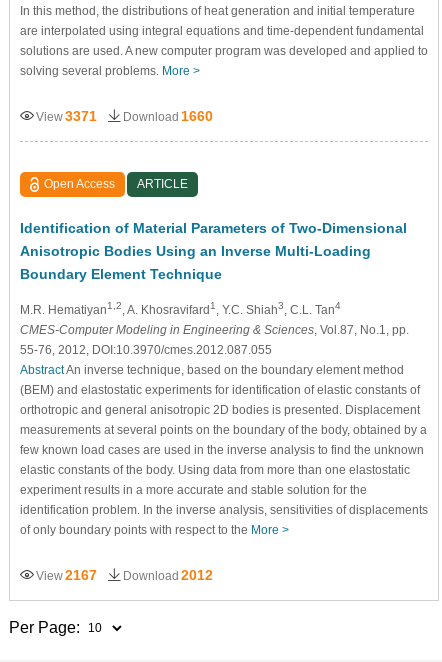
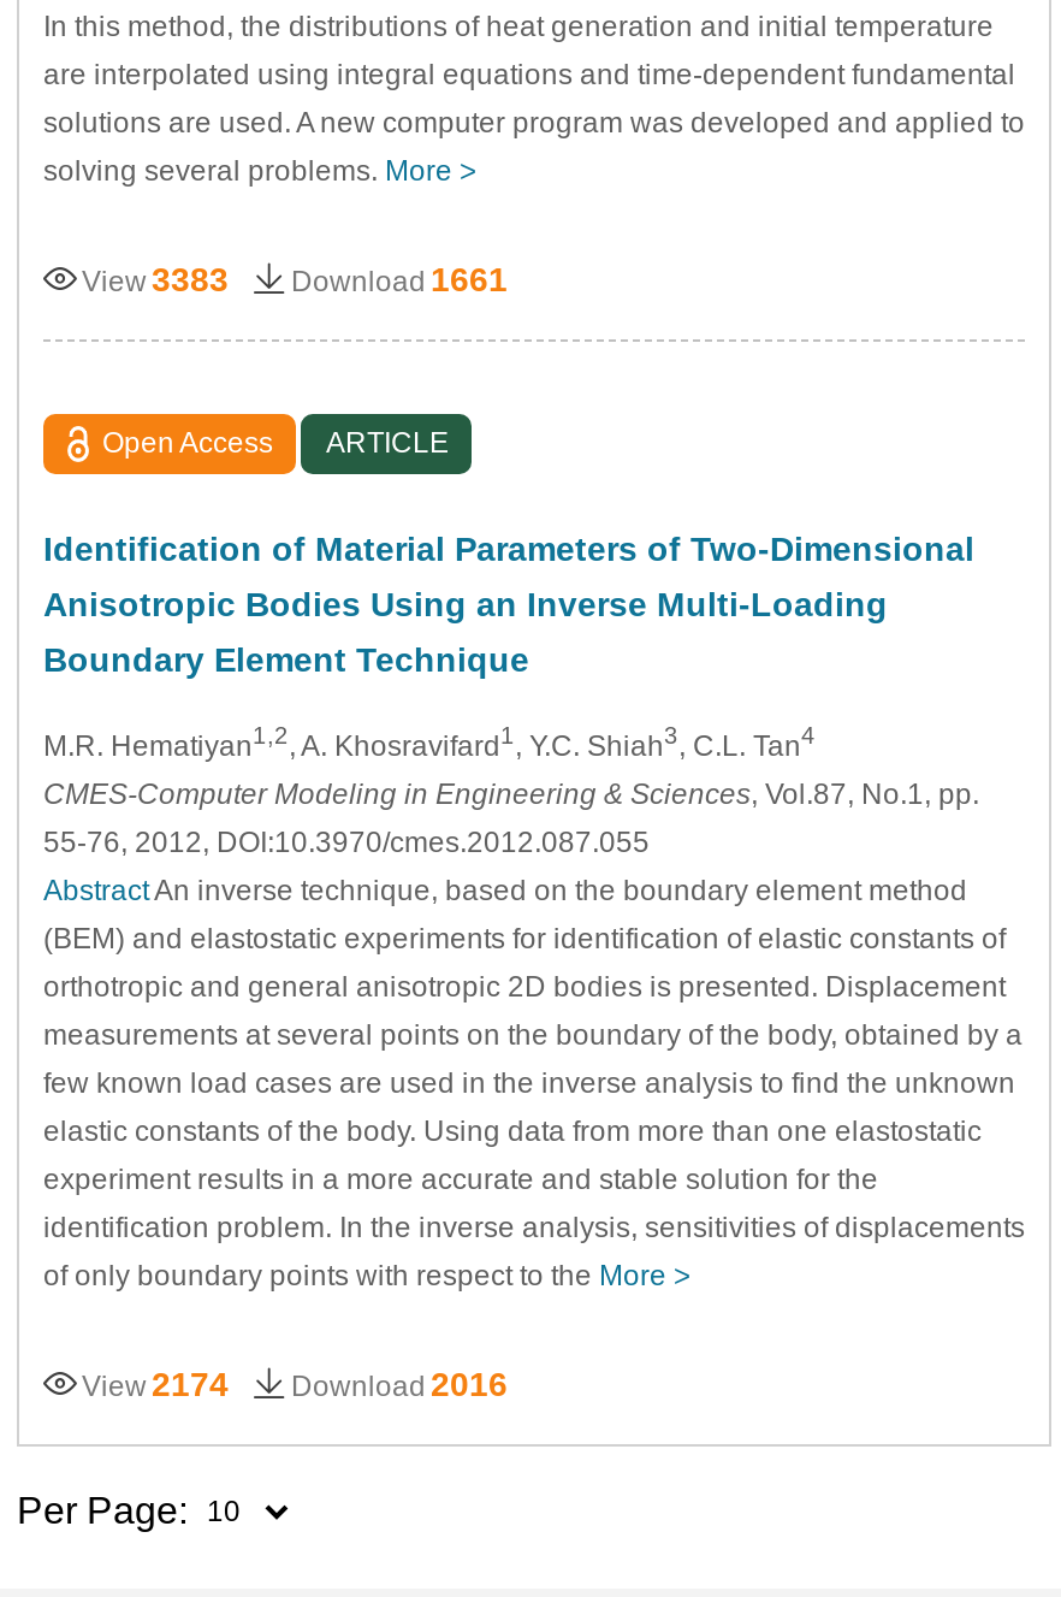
- View 3371
+ View 3383

- Download 1660
+ Download 1661

- View 2167
+ View 2174

- Download 2012
+ Download 2016
